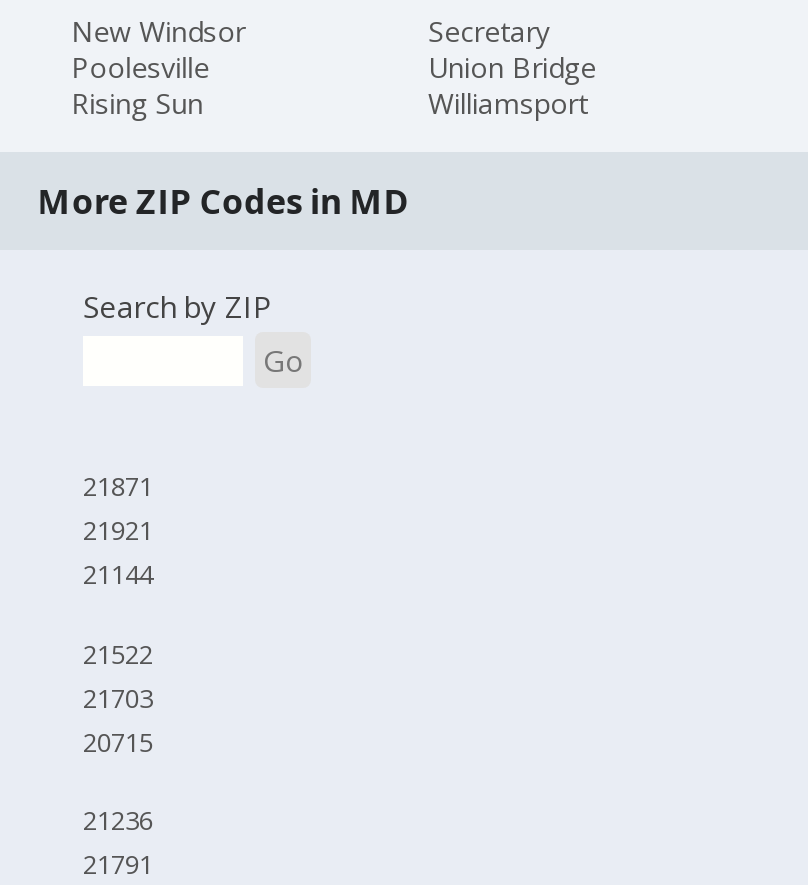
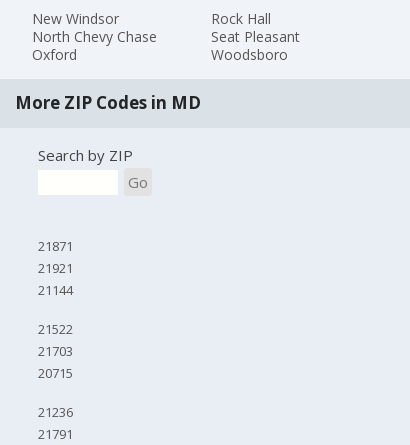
- Secretary
- Union Bridge
- Williamsport
+ Rock Hall
+ Seat Pleasant
+ Woodsboro

- Poolesville
- Rising Sun
+ North Chevy Chase
+ Oxford
